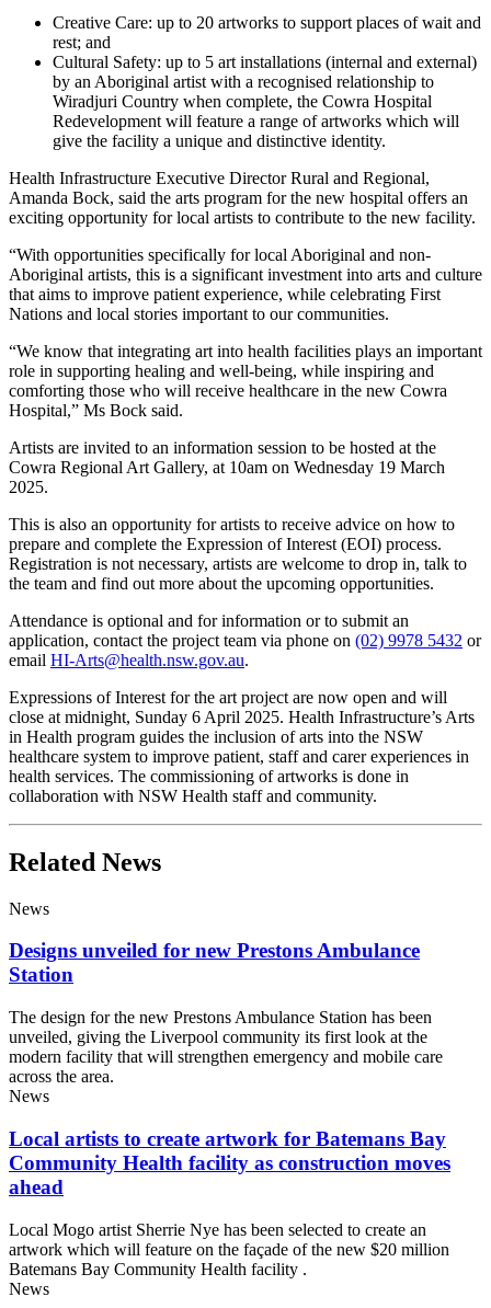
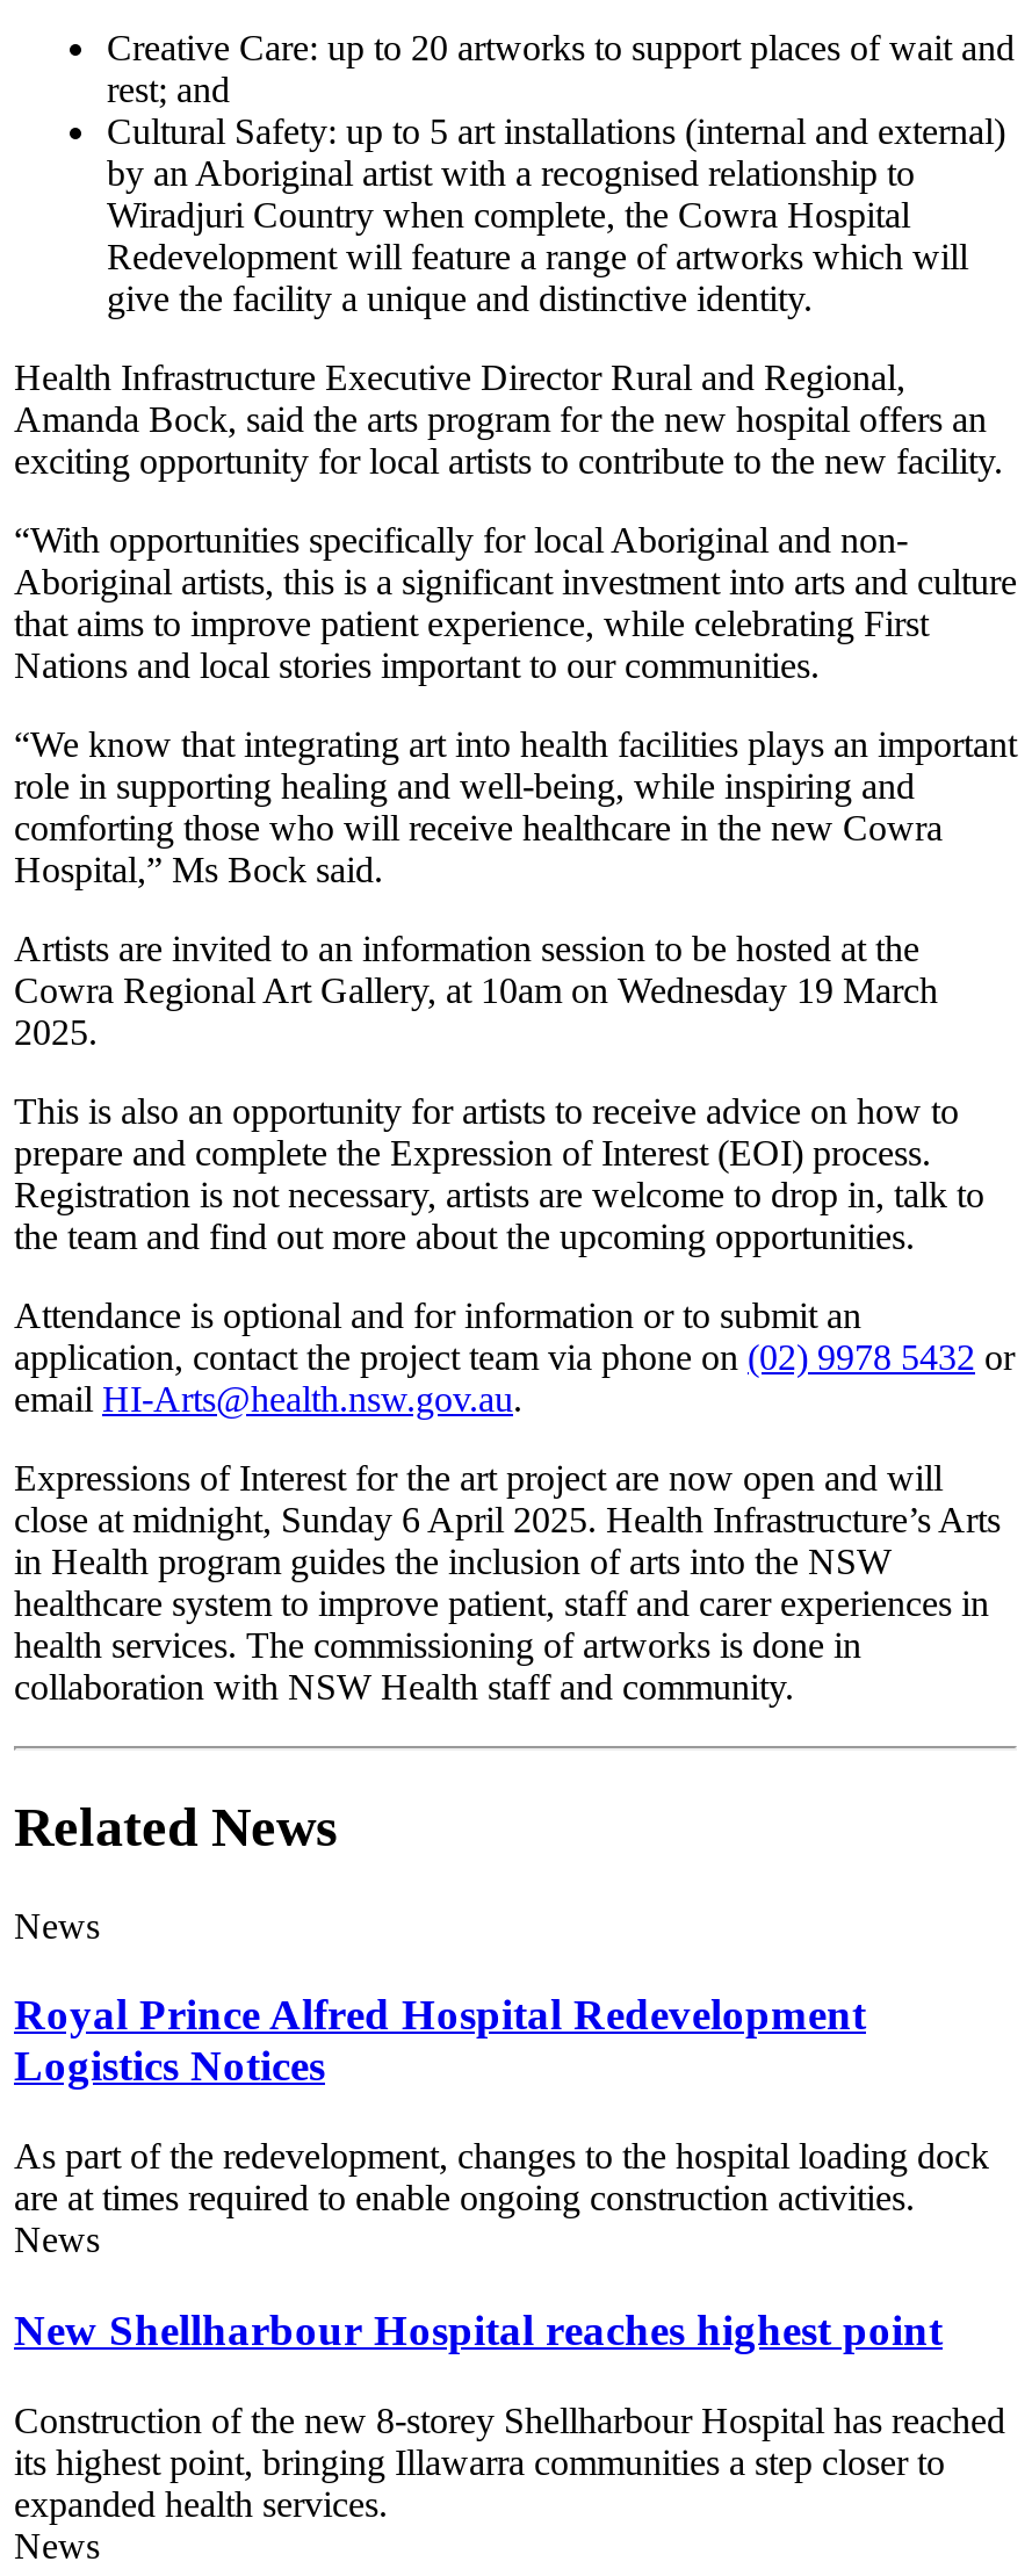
- Designs unveiled for new Prestons Ambulance
- Station
+ Royal Prince Alfred Hospital Redevelopment
+ Logistics Notices

- The design for the new Prestons Ambulance Station has been
- unveiled, giving the Liverpool community its first look at the
- modern facility that will strengthen emergency and mobile care
- across the area.
+ As part of the redevelopment, changes to the hospital loading dock
+ are at times required to enable ongoing construction activities.

- Local artists to create artwork for Batemans Bay
- Community Health facility as construction moves
- ahead
+ New Shellharbour Hospital reaches highest point

- Local Mogo artist Sherrie Nye has been selected to create an
- artwork which will feature on the façade of the new $20 million
- Batemans Bay Community Health facility .
+ Construction of the new 8-storey Shellharbour Hospital has reached
+ its highest point, bringing Illawarra communities a step closer to
+ expanded health services.
